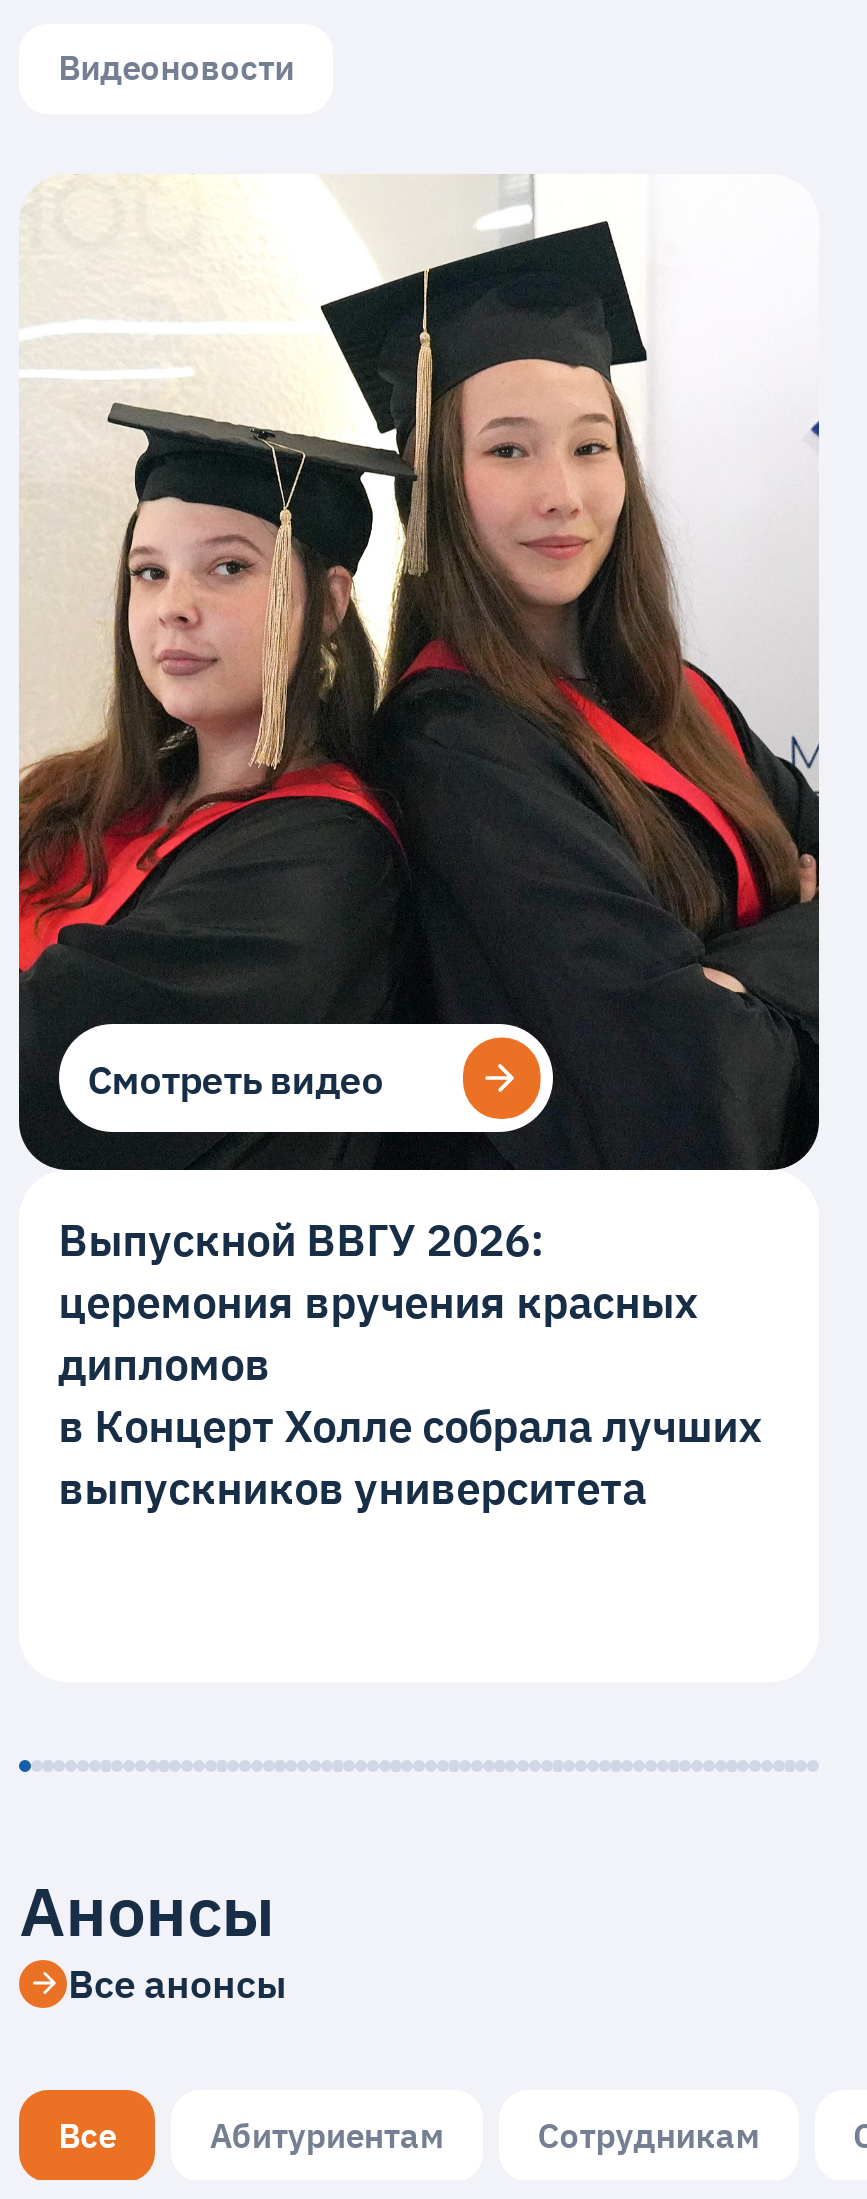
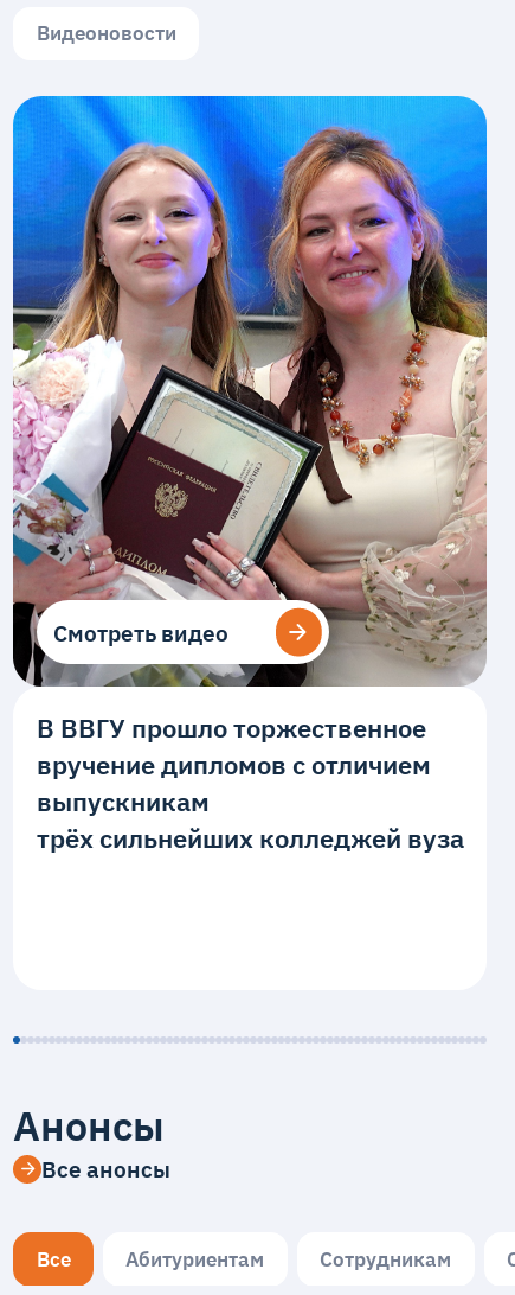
- [image]
- Выпускной ВВГУ 2026:
- церемония вручения красных
- дипломов
- в Концерт Холле собрала лучших
- выпускников университета
+ [image]
+ В ВВГУ прошло торжественное
+ вручение дипломов с отличием
+ выпускникам
+ трёх сильнейших колледжей вуза
